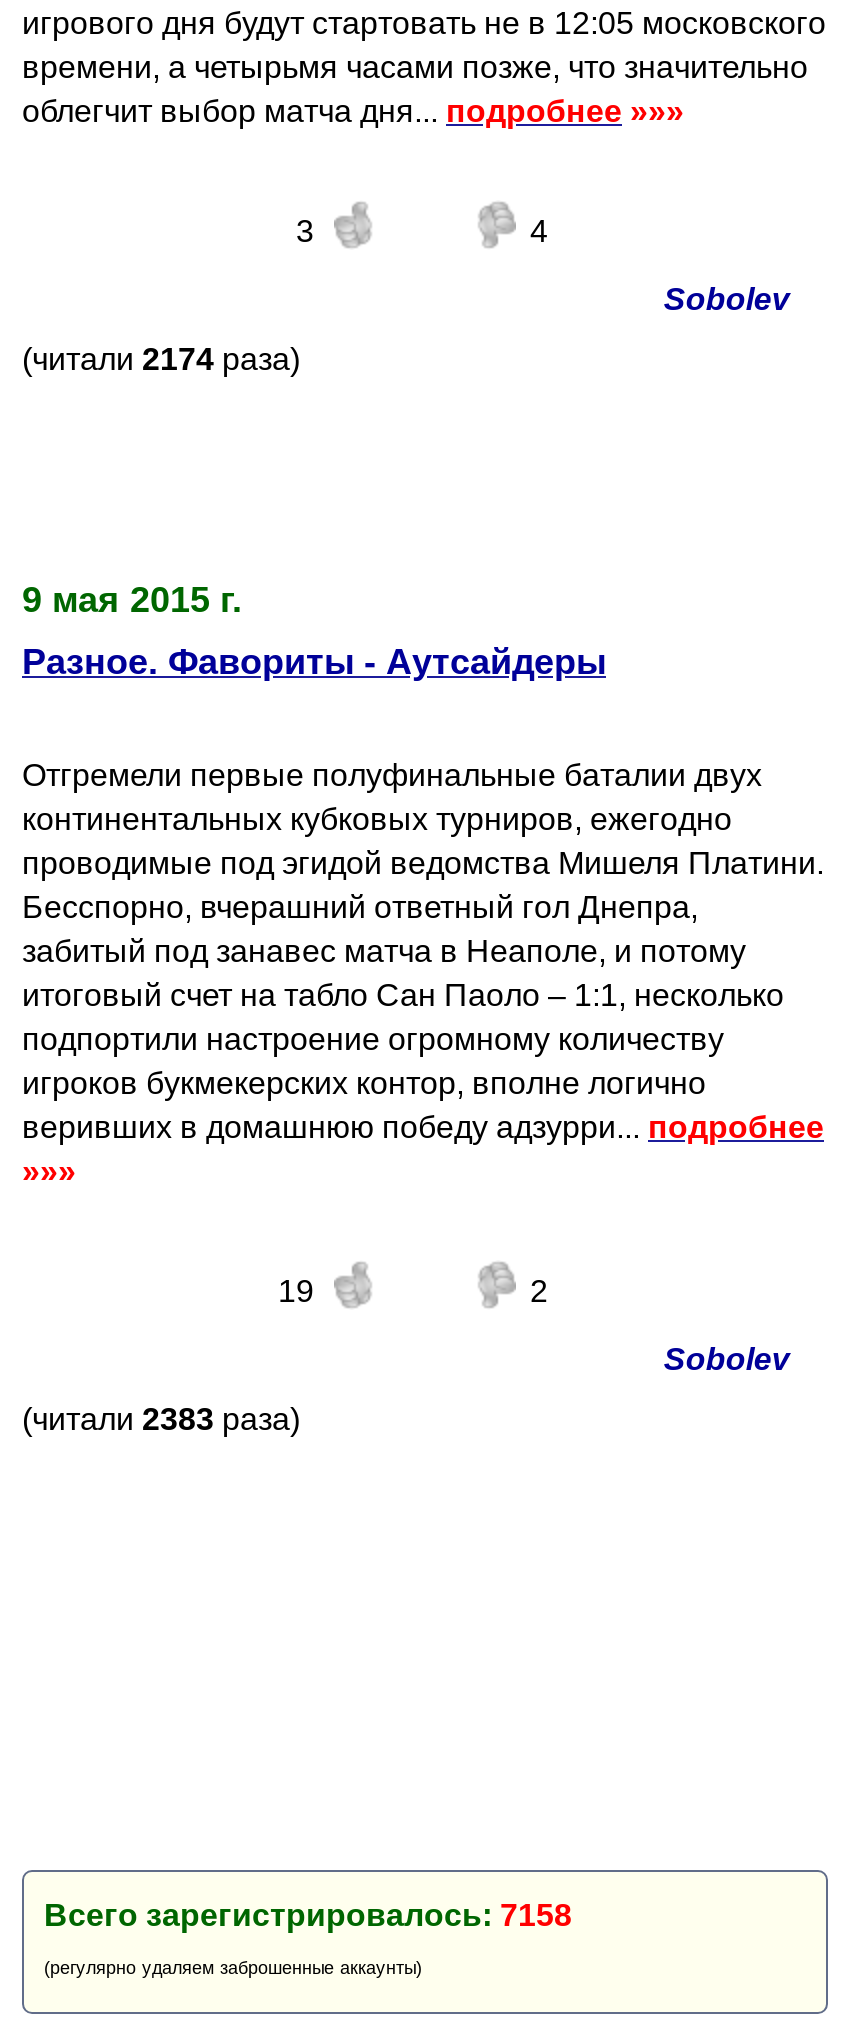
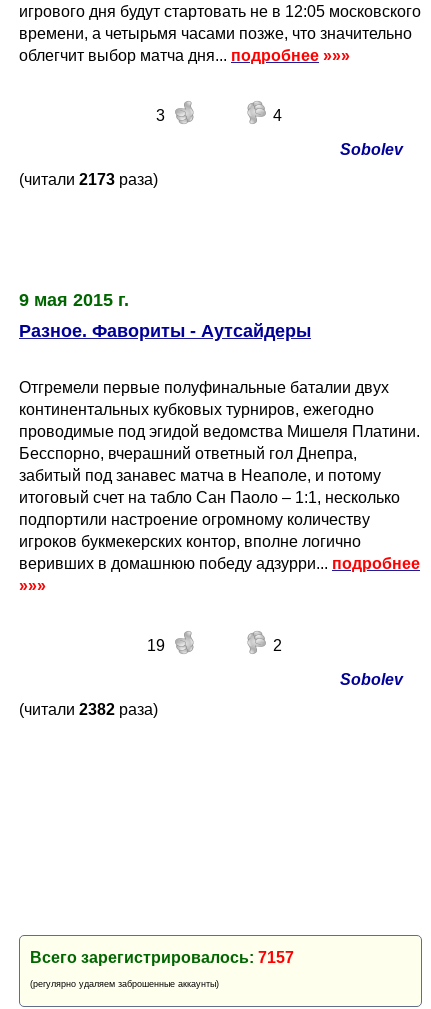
- (читали 2174 раза)
+ (читали 2173 раза)

- (читали 2383 раза)
+ (читали 2382 раза)

- Всего зарегистрировалось: 7158
+ Всего зарегистрировалось: 7157
